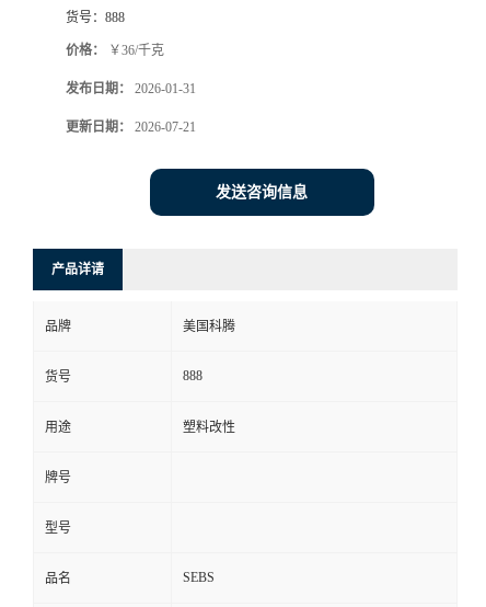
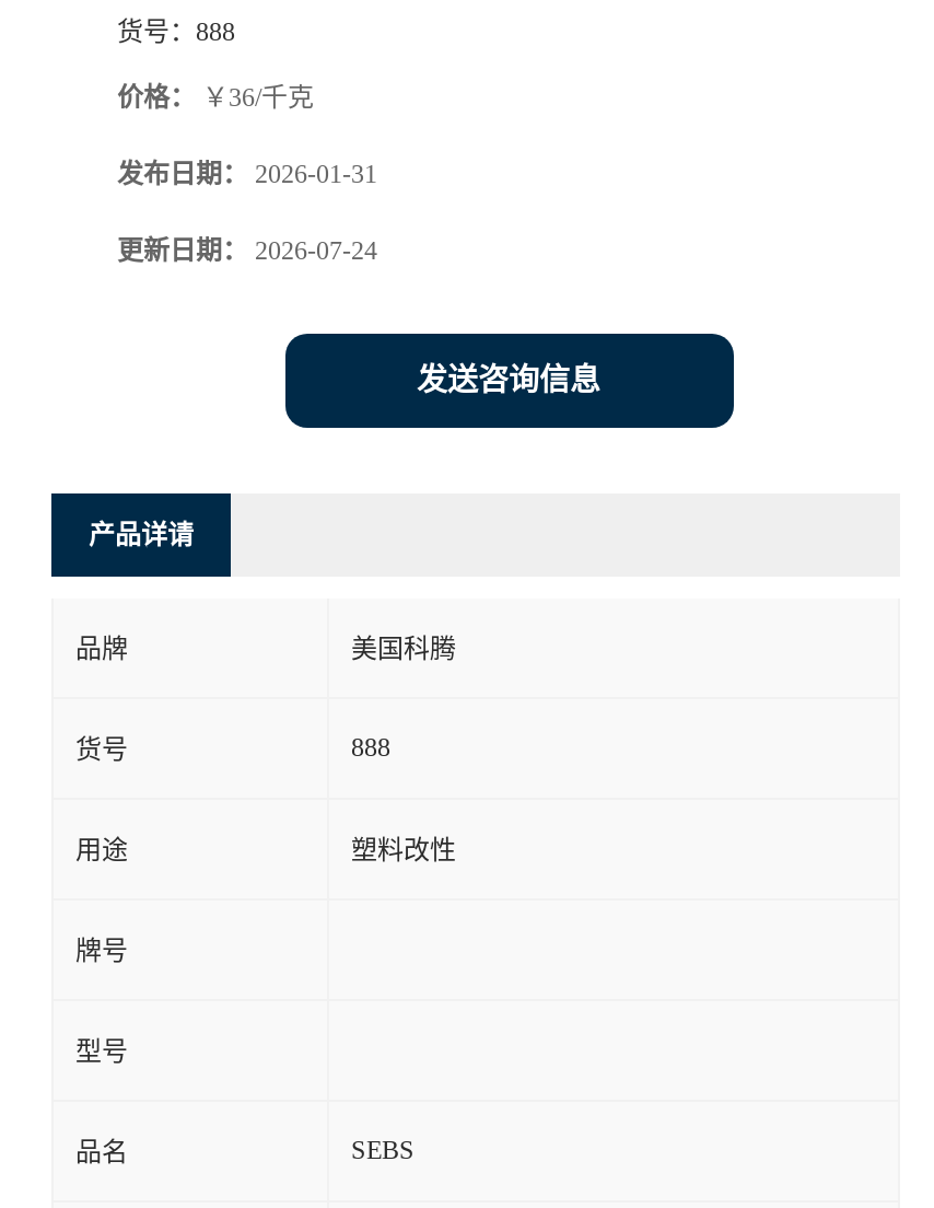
- 更新日期：2026-07-21
+ 更新日期：2026-07-24
